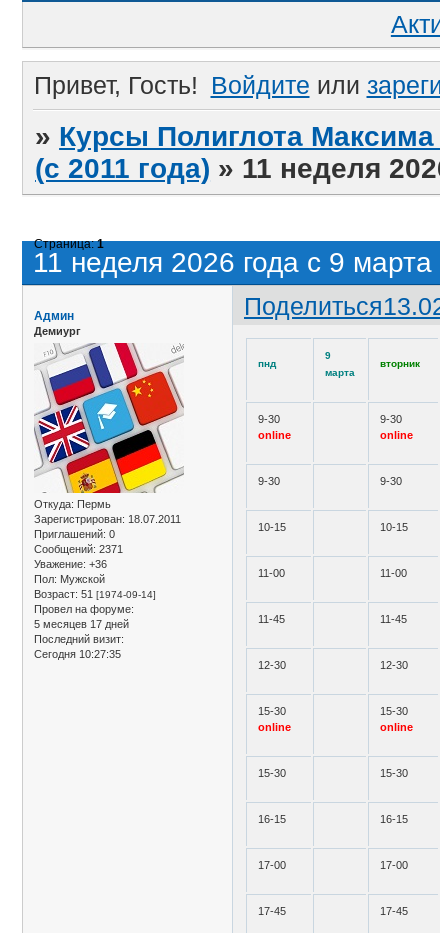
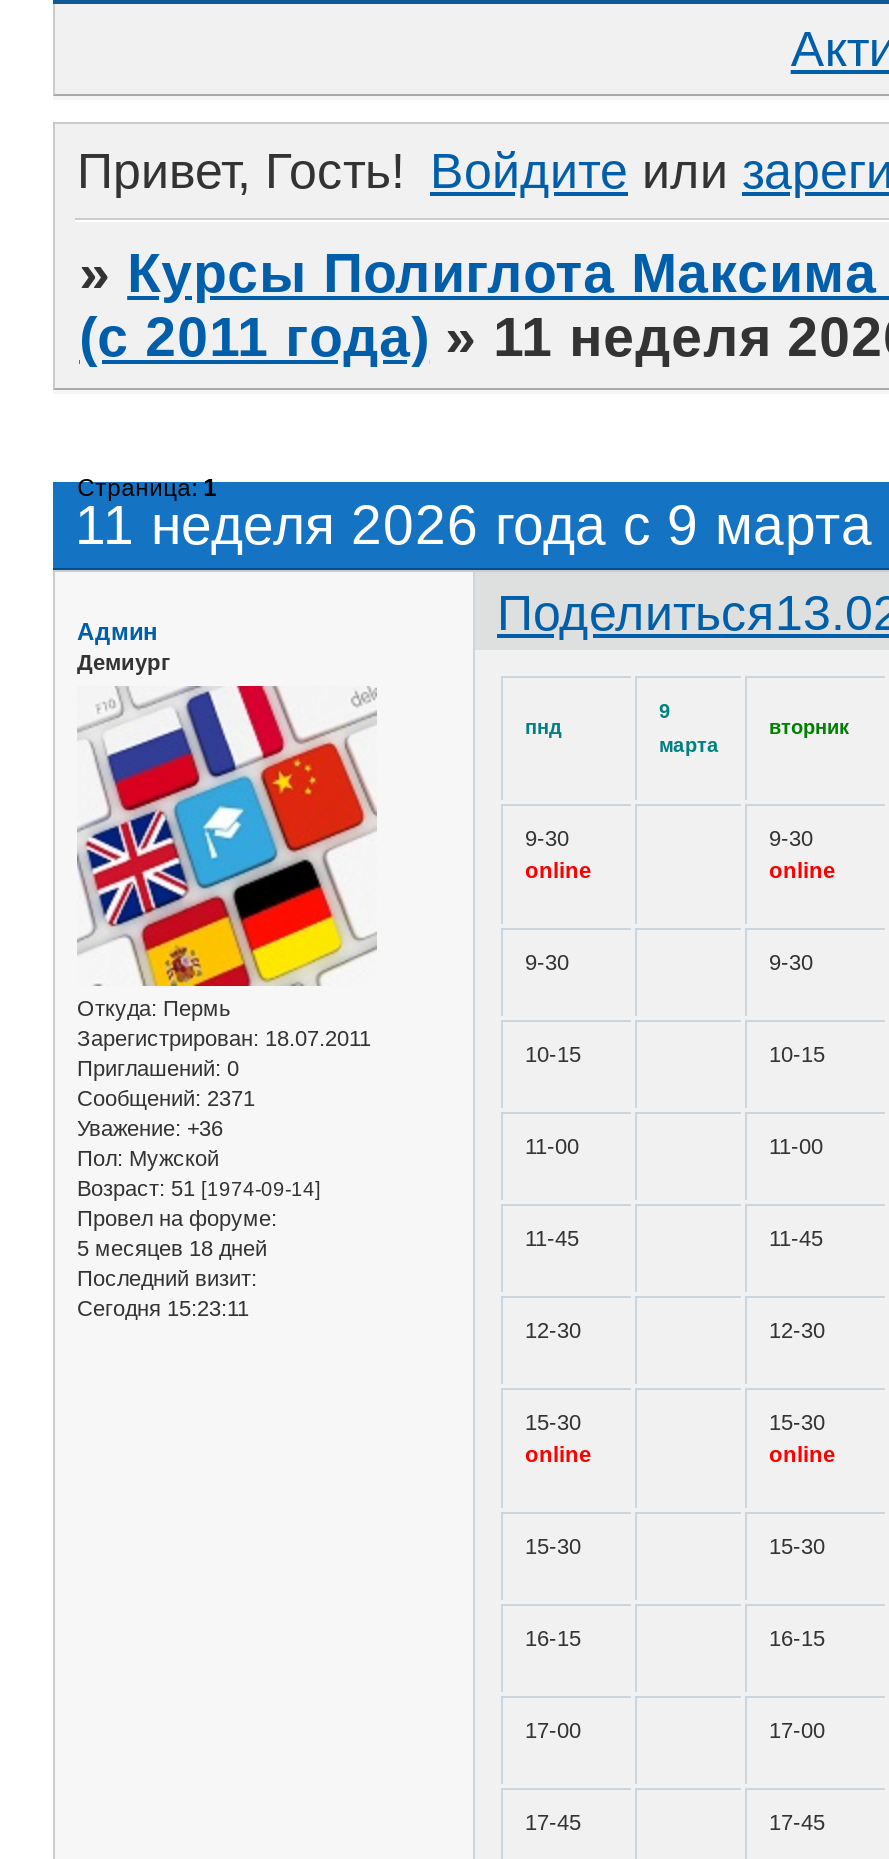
- 5 месяцев 17 дней
+ 5 месяцев 18 дней

- Сегодня 10:27:35
+ Сегодня 15:23:11
